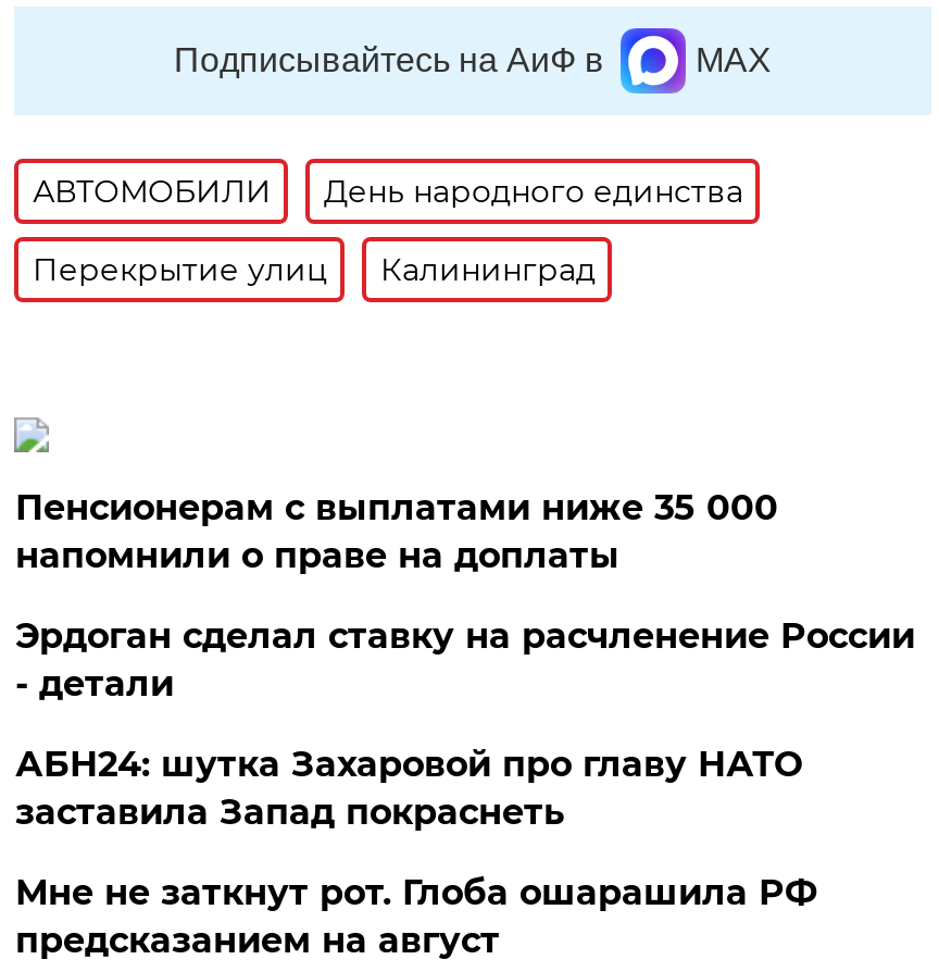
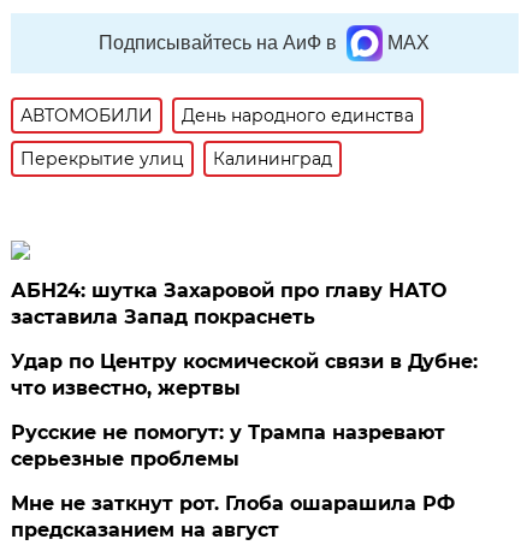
- Пенсионерам с выплатами ниже 35 000
- напомнили о праве на доплаты
- Эрдоган сделал ставку на расчленение России
- - детали

moved up: АБН24: шутка Захаровой про главу НАТО | заставила Запад покраснеть

+ Удар по Центру космической связи в Дубне:
+ что известно, жертвы
+ Русские не помогут: у Трампа назревают
+ серьезные проблемы
